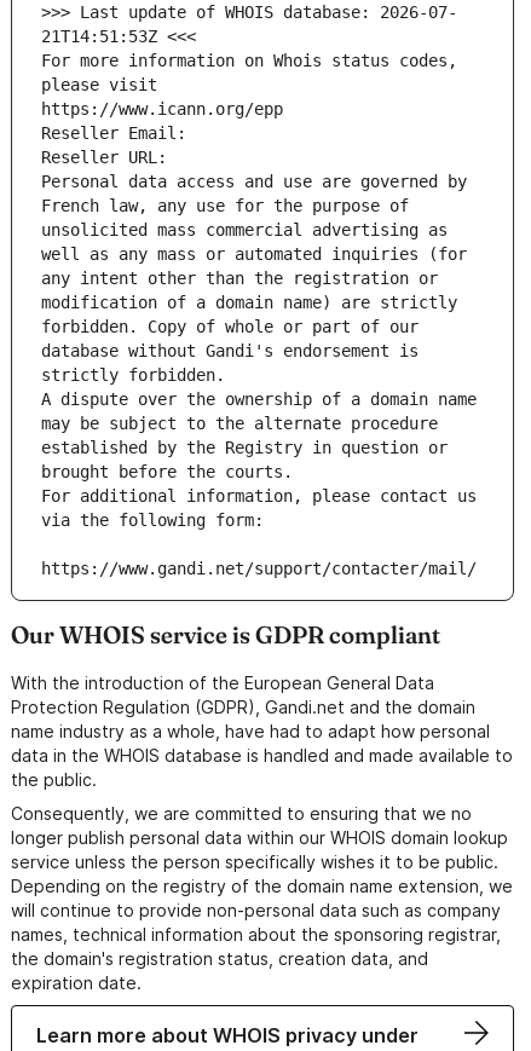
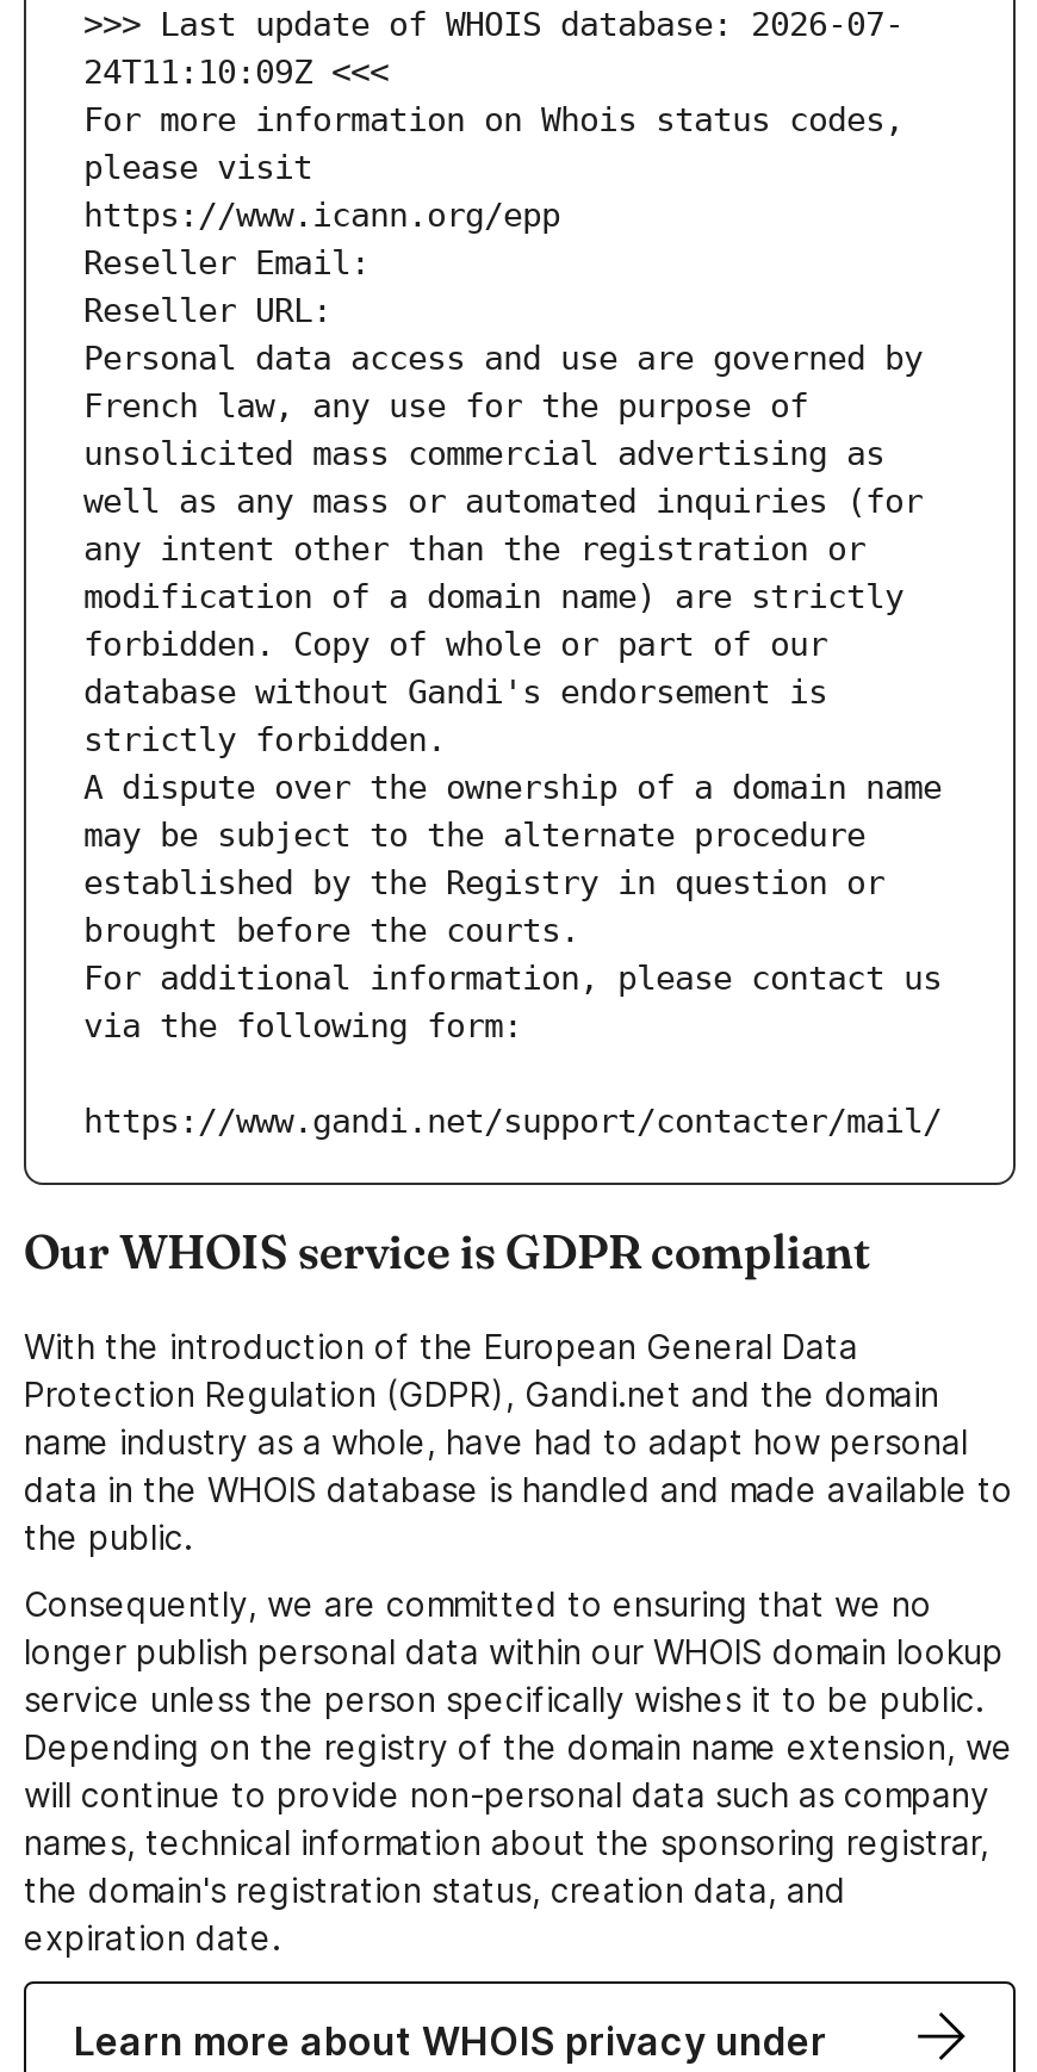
- 21T14:51:53Z <<<
+ 24T11:10:09Z <<<
